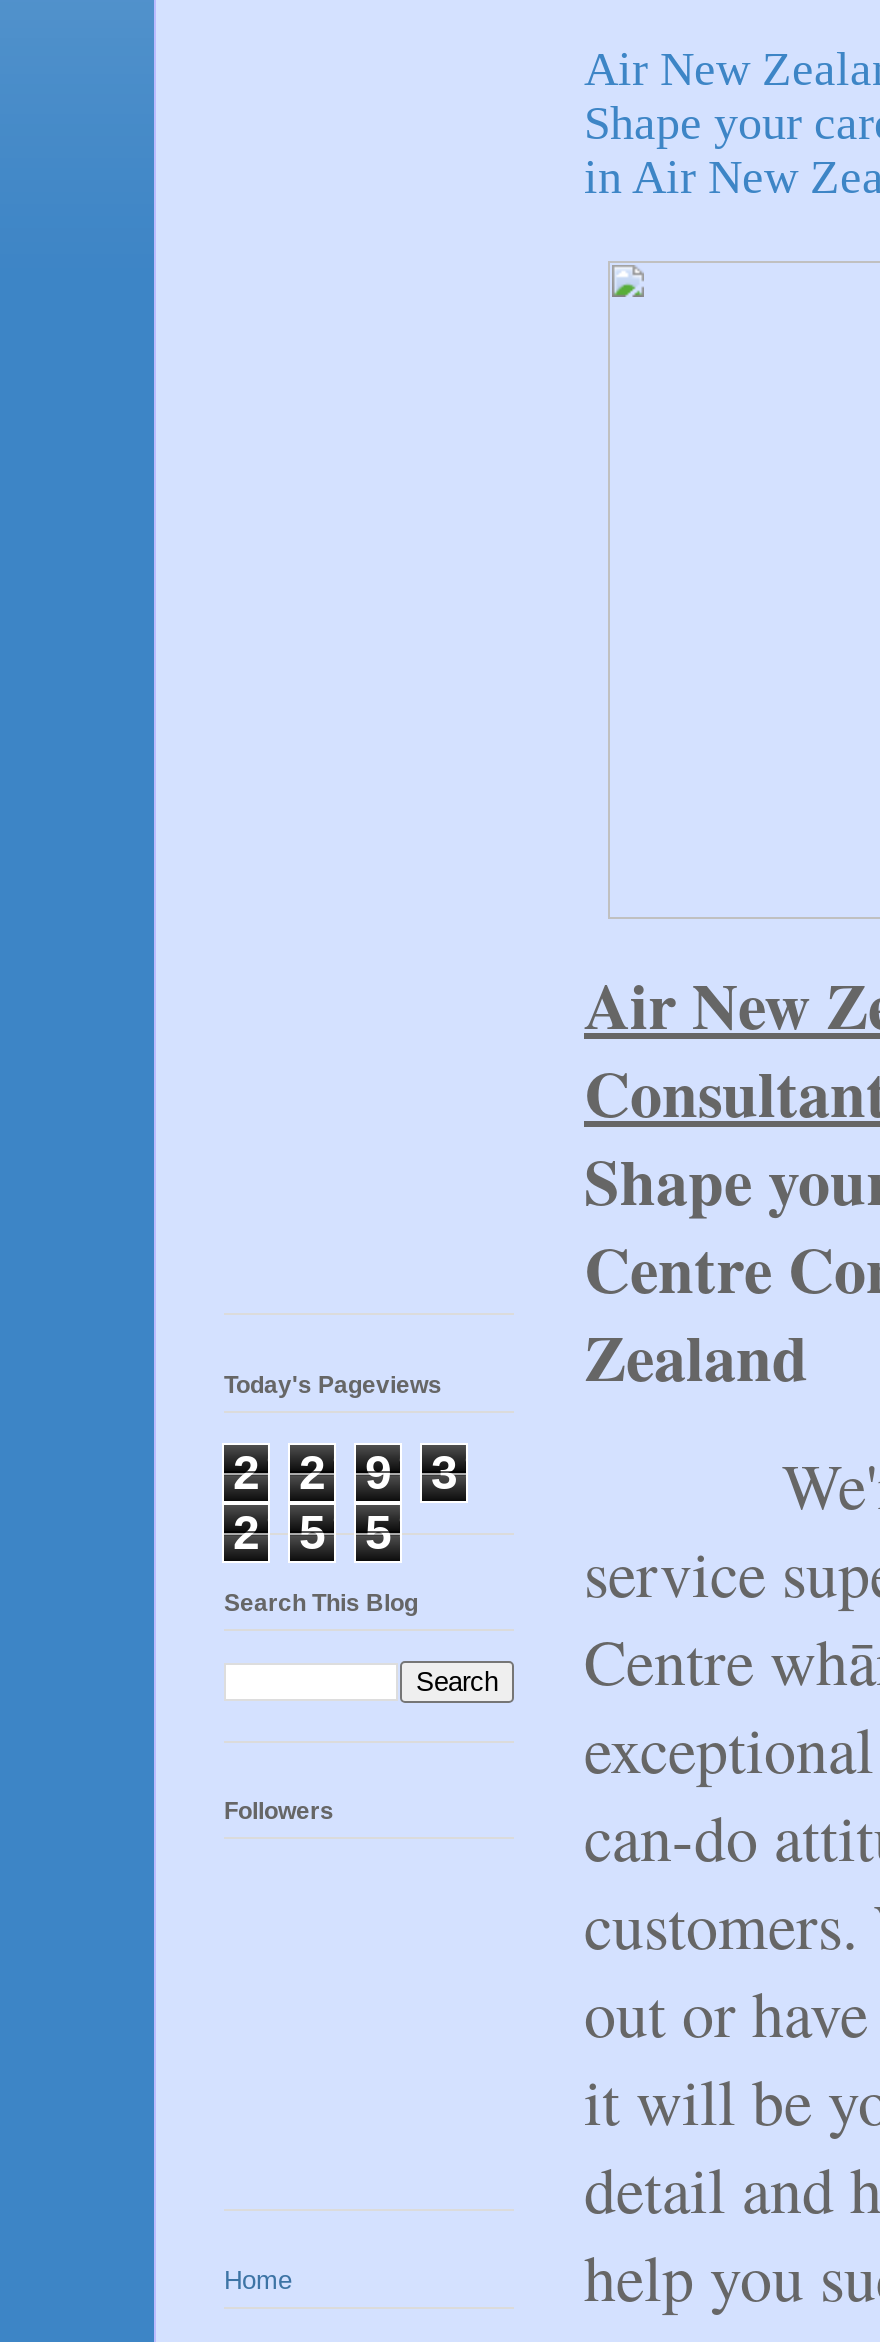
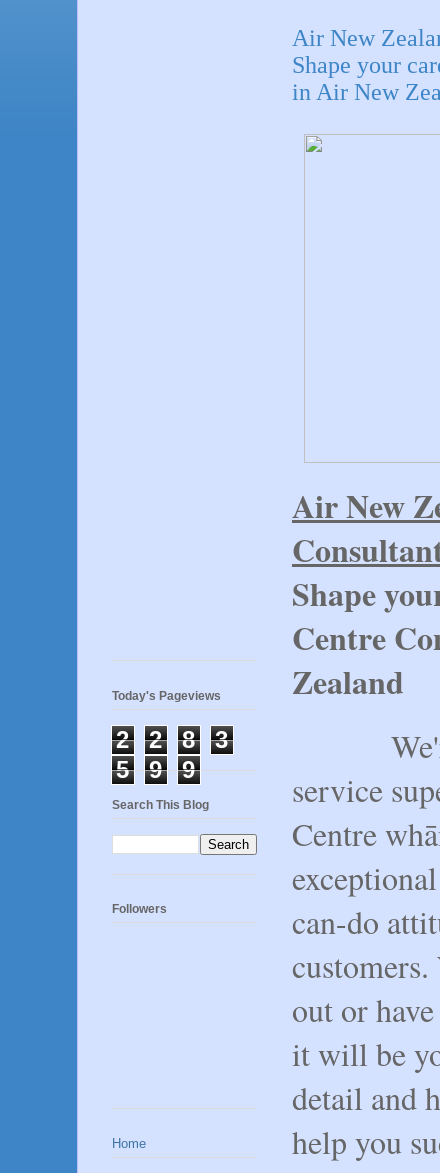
- 2 2 9 3
+ 2 2 8 3

- 2

- 5
+ 9
+ 9
